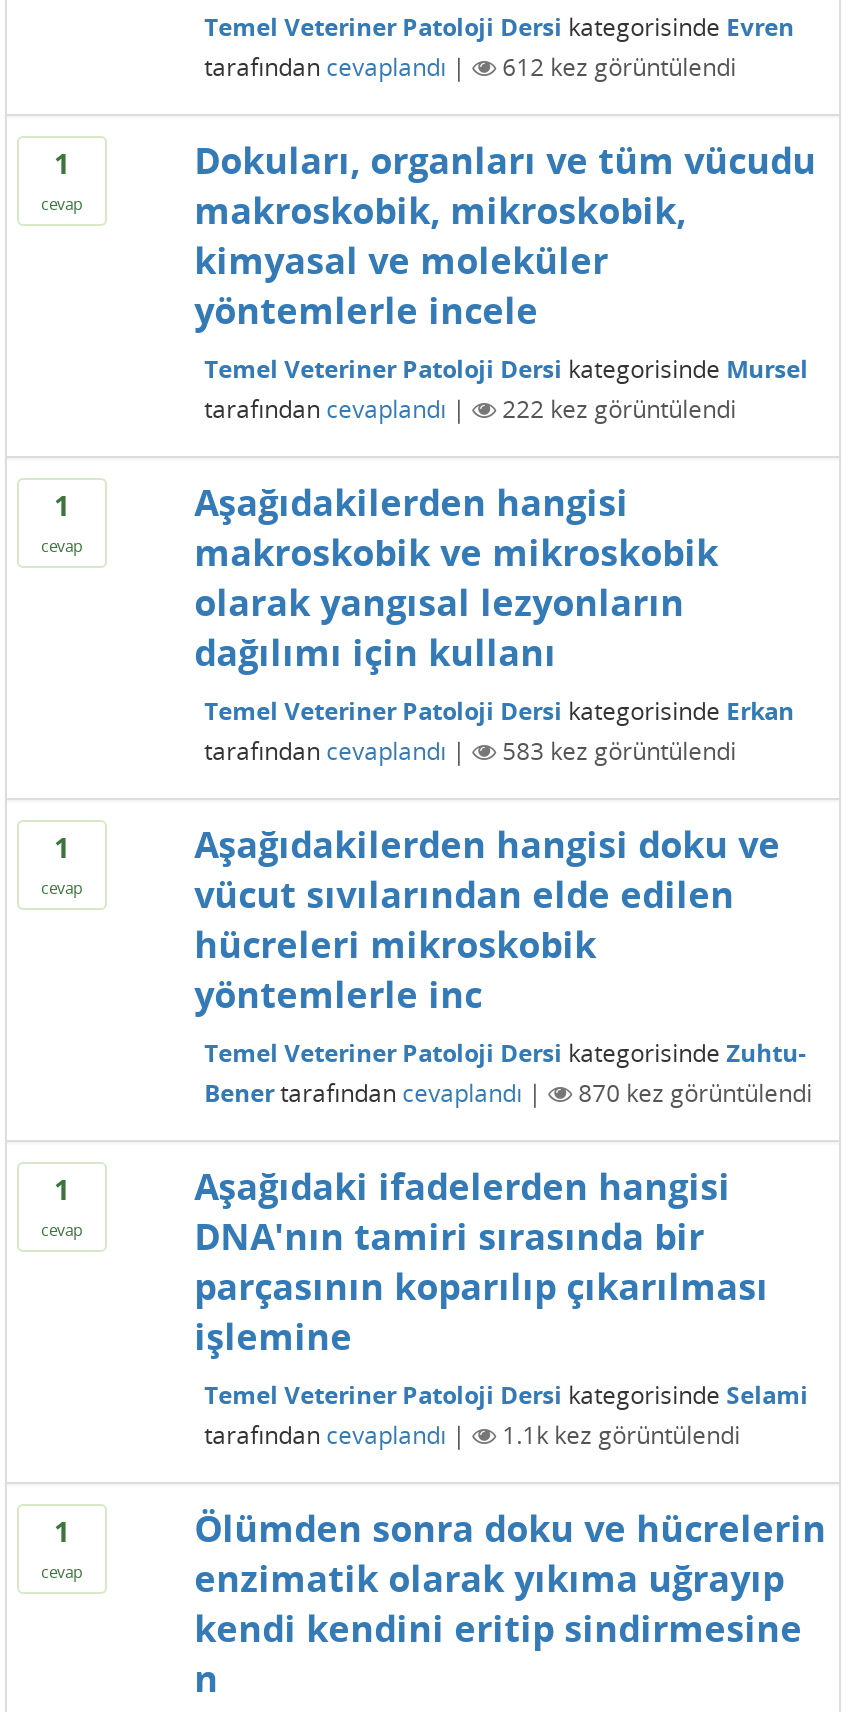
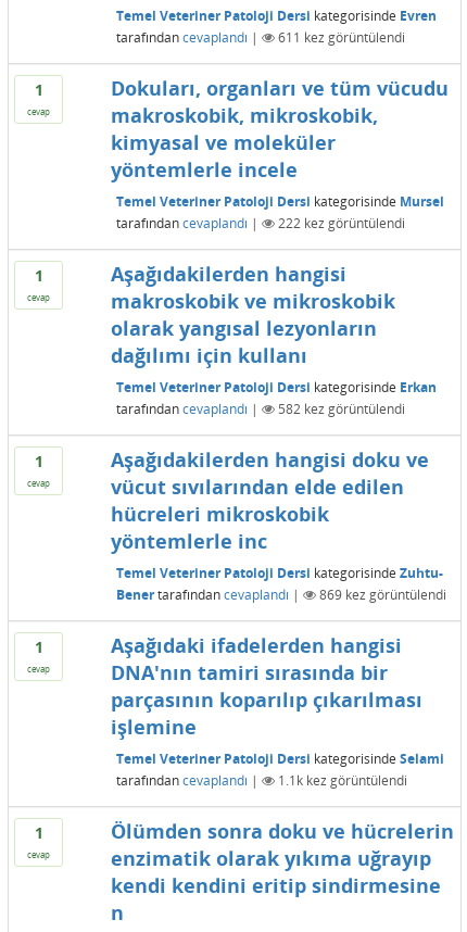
- 612 kez görüntülendi
+ 611 kez görüntülendi

- 583 kez görüntülendi
+ 582 kez görüntülendi

- 870 kez görüntülendi
+ 869 kez görüntülendi
